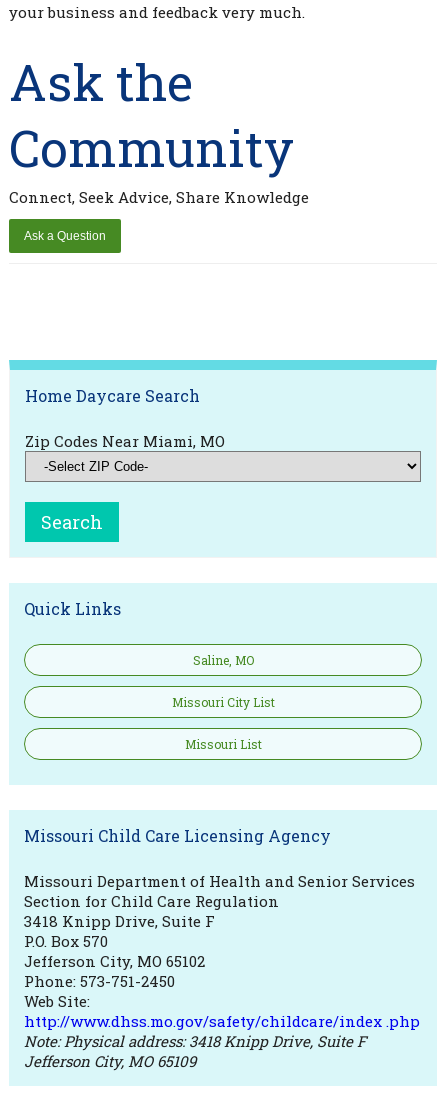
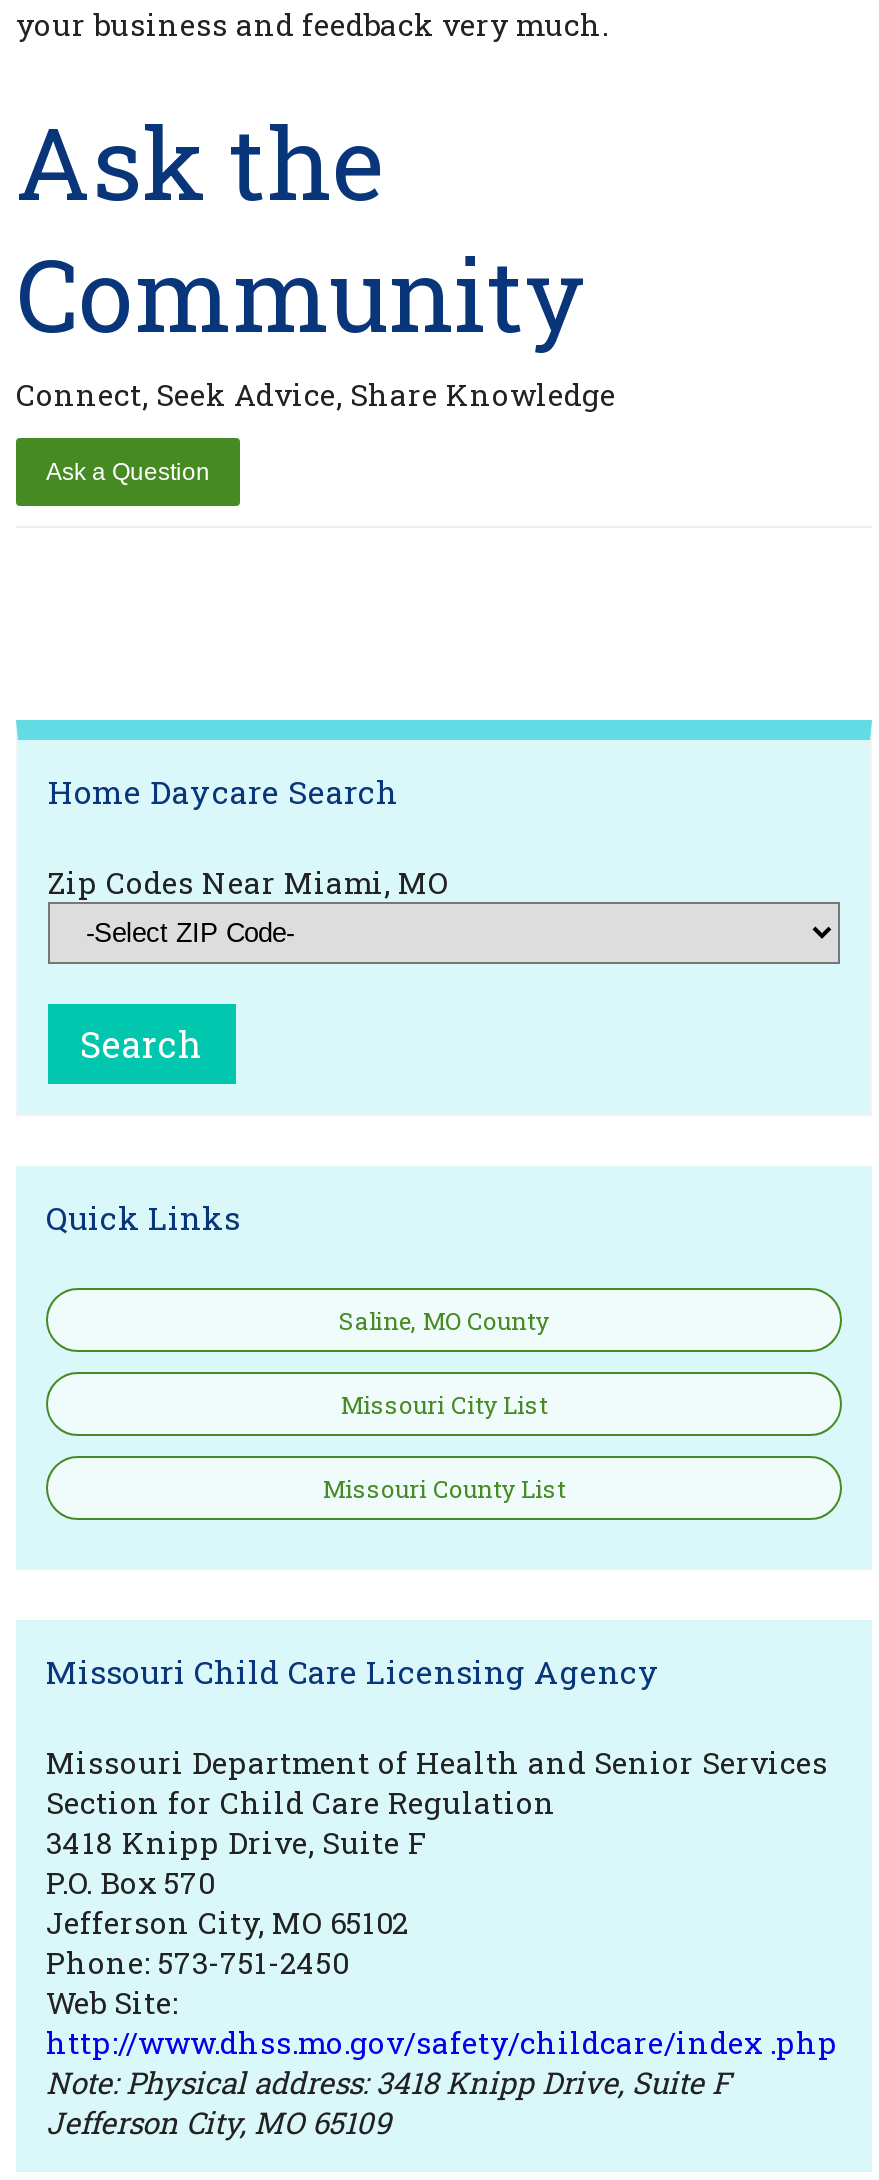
- Saline, MO
+ Saline, MO County

- Missouri List
+ Missouri County List
